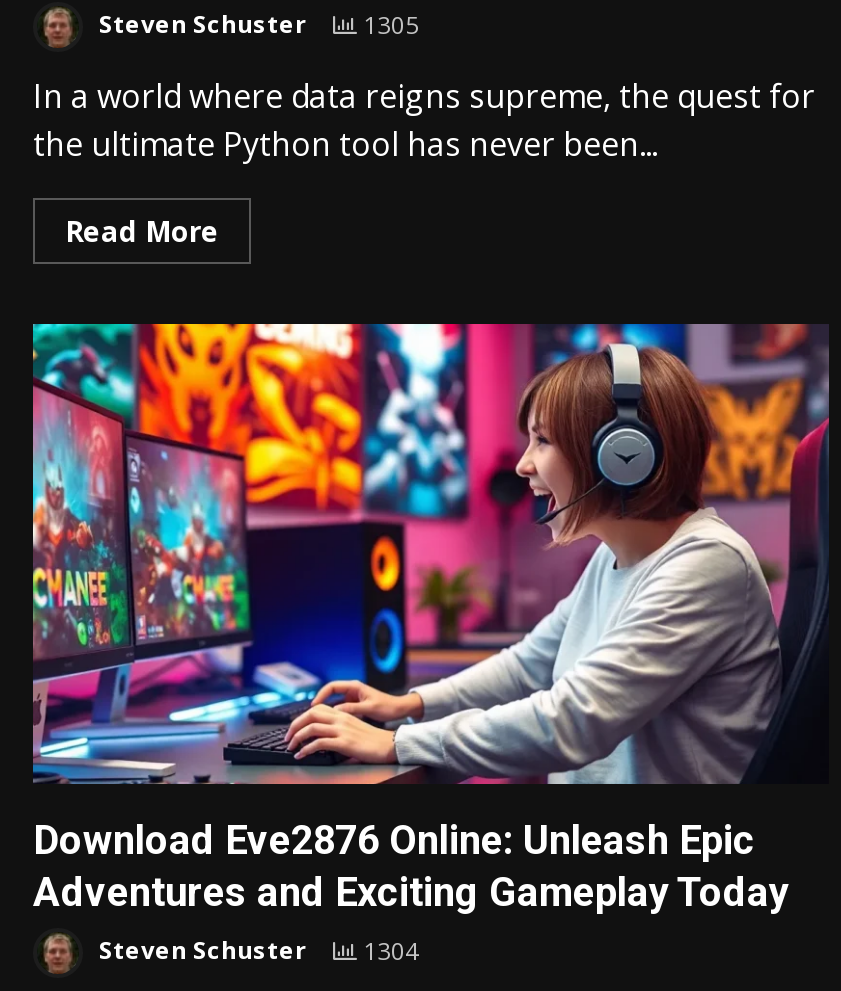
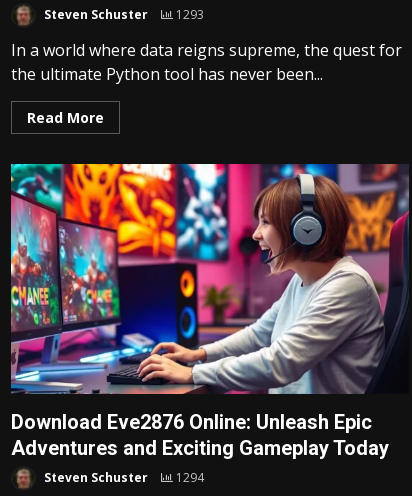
- Steven Schuster 1305
+ Steven Schuster 1293

- Steven Schuster 1304
+ Steven Schuster 1294
